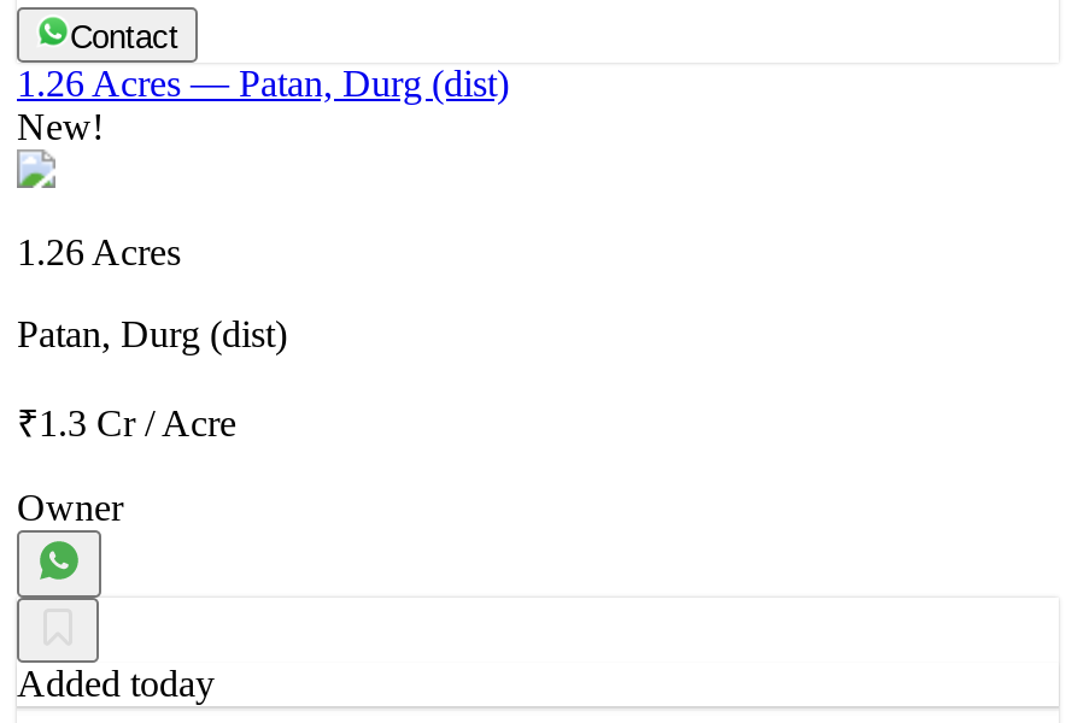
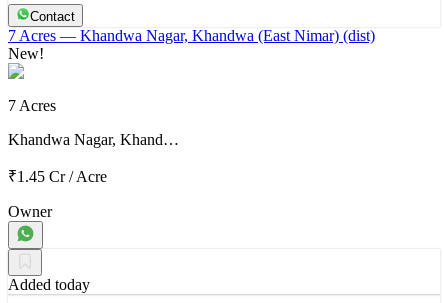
- 1.26 Acres— Patan, Durg (dist)
+ 7 Acres— Khandwa Nagar, Khandwa (East Nimar) (dist)

- 1.26 Acres
+ 7 Acres

- Patan, Durg (dist)
+ Khandwa Nagar, Khand…

- ₹1.3 Cr / Acre
+ ₹1.45 Cr / Acre
